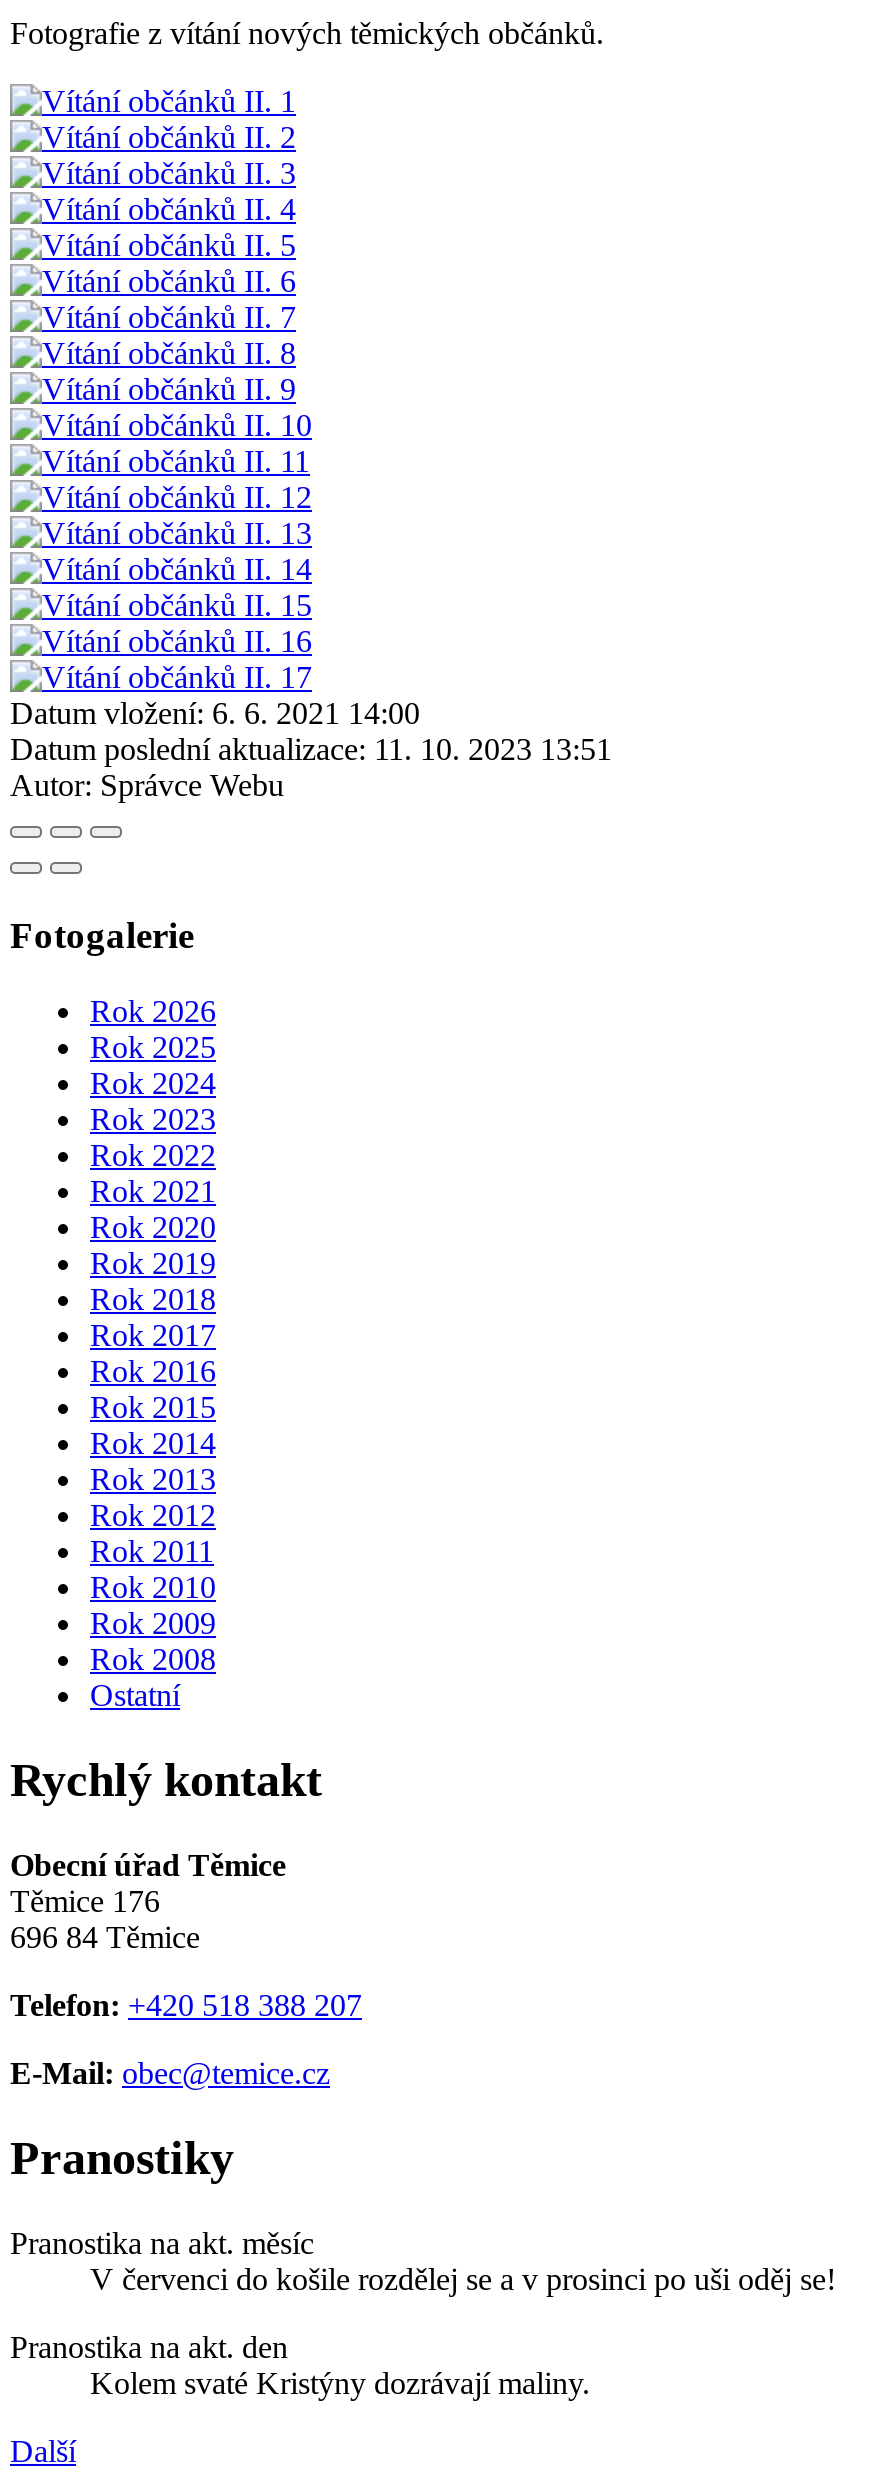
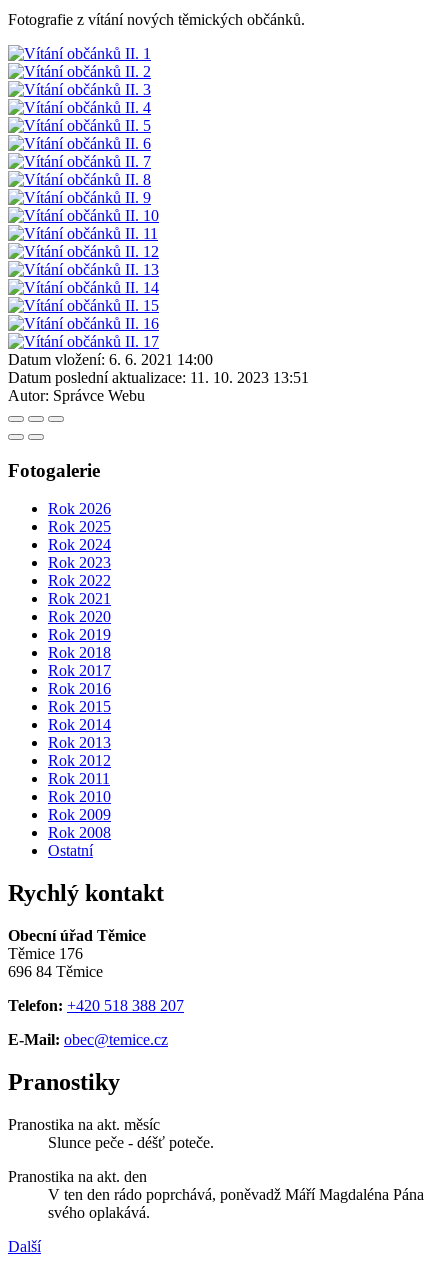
- V červenci do košile rozdělej se a v prosinci po uši oděj se!
+ Slunce peče - déšť poteče.

- Kolem svaté Kristýny dozrávají maliny.
+ V ten den rádo poprchává, poněvadž Máří Magdaléna Pána
+ svého oplakává.
